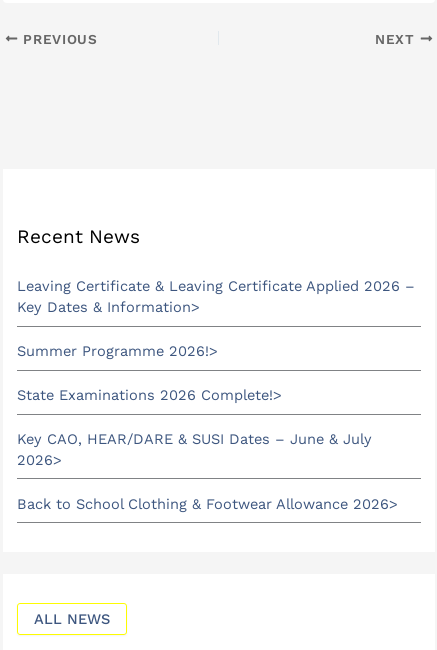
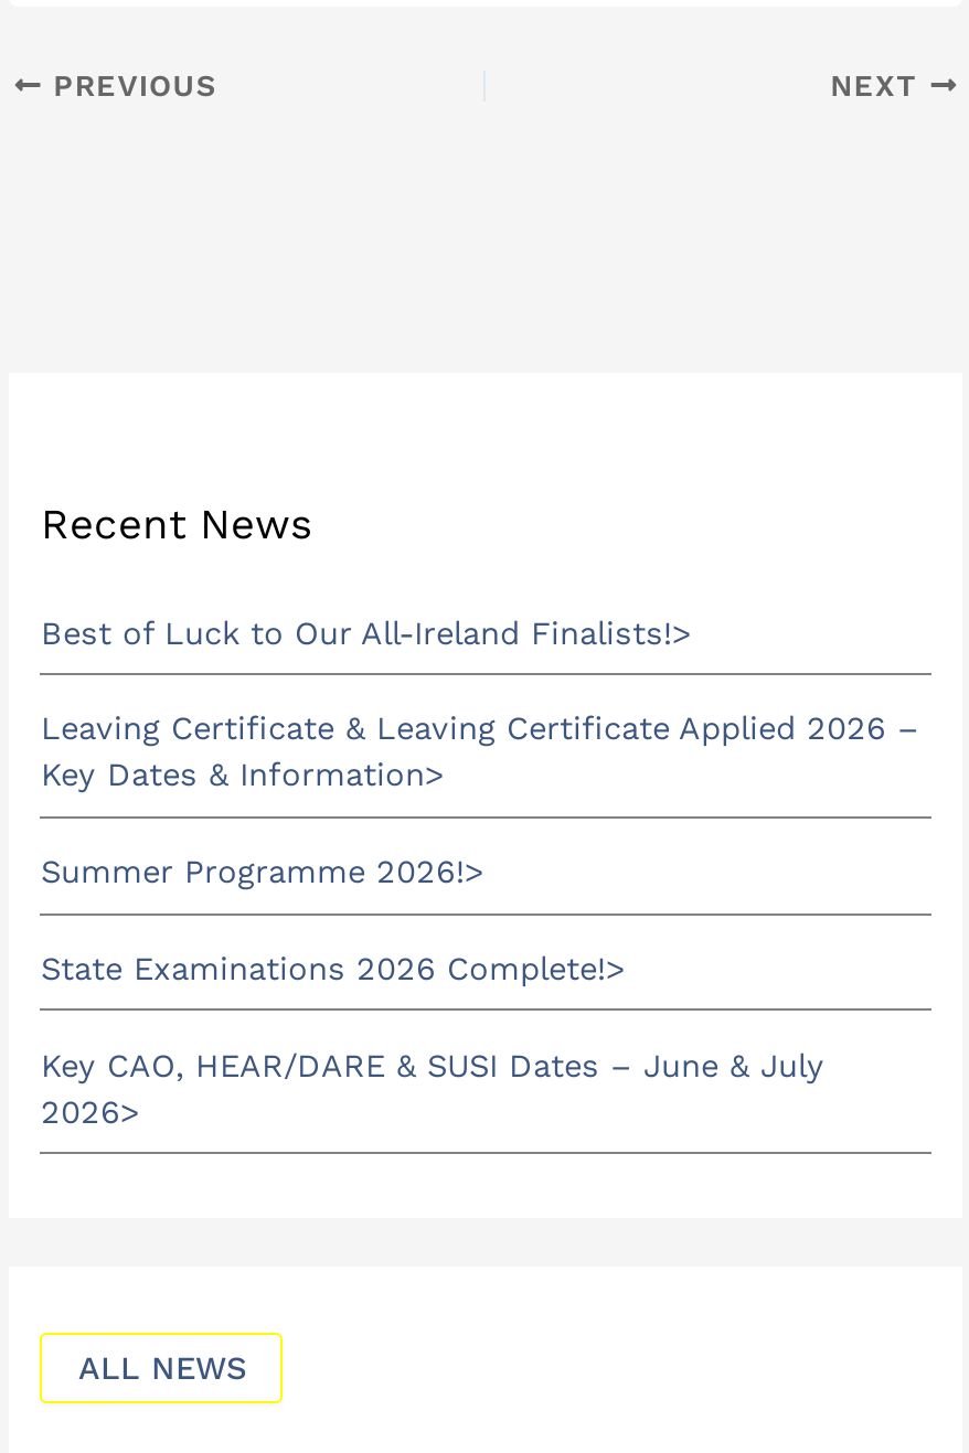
+ Best of Luck to Our All-Ireland Finalists!

moved down: Leaving Certificate & Leaving Certificate Applied 2026 – | Key Dates & Information | Summer Programme 2026! | State Examinations 2026 Complete! | Key CAO, HEAR/DARE & SUSI Dates – June & July | 2026

- Back to School Clothing & Footwear Allowance 2026
